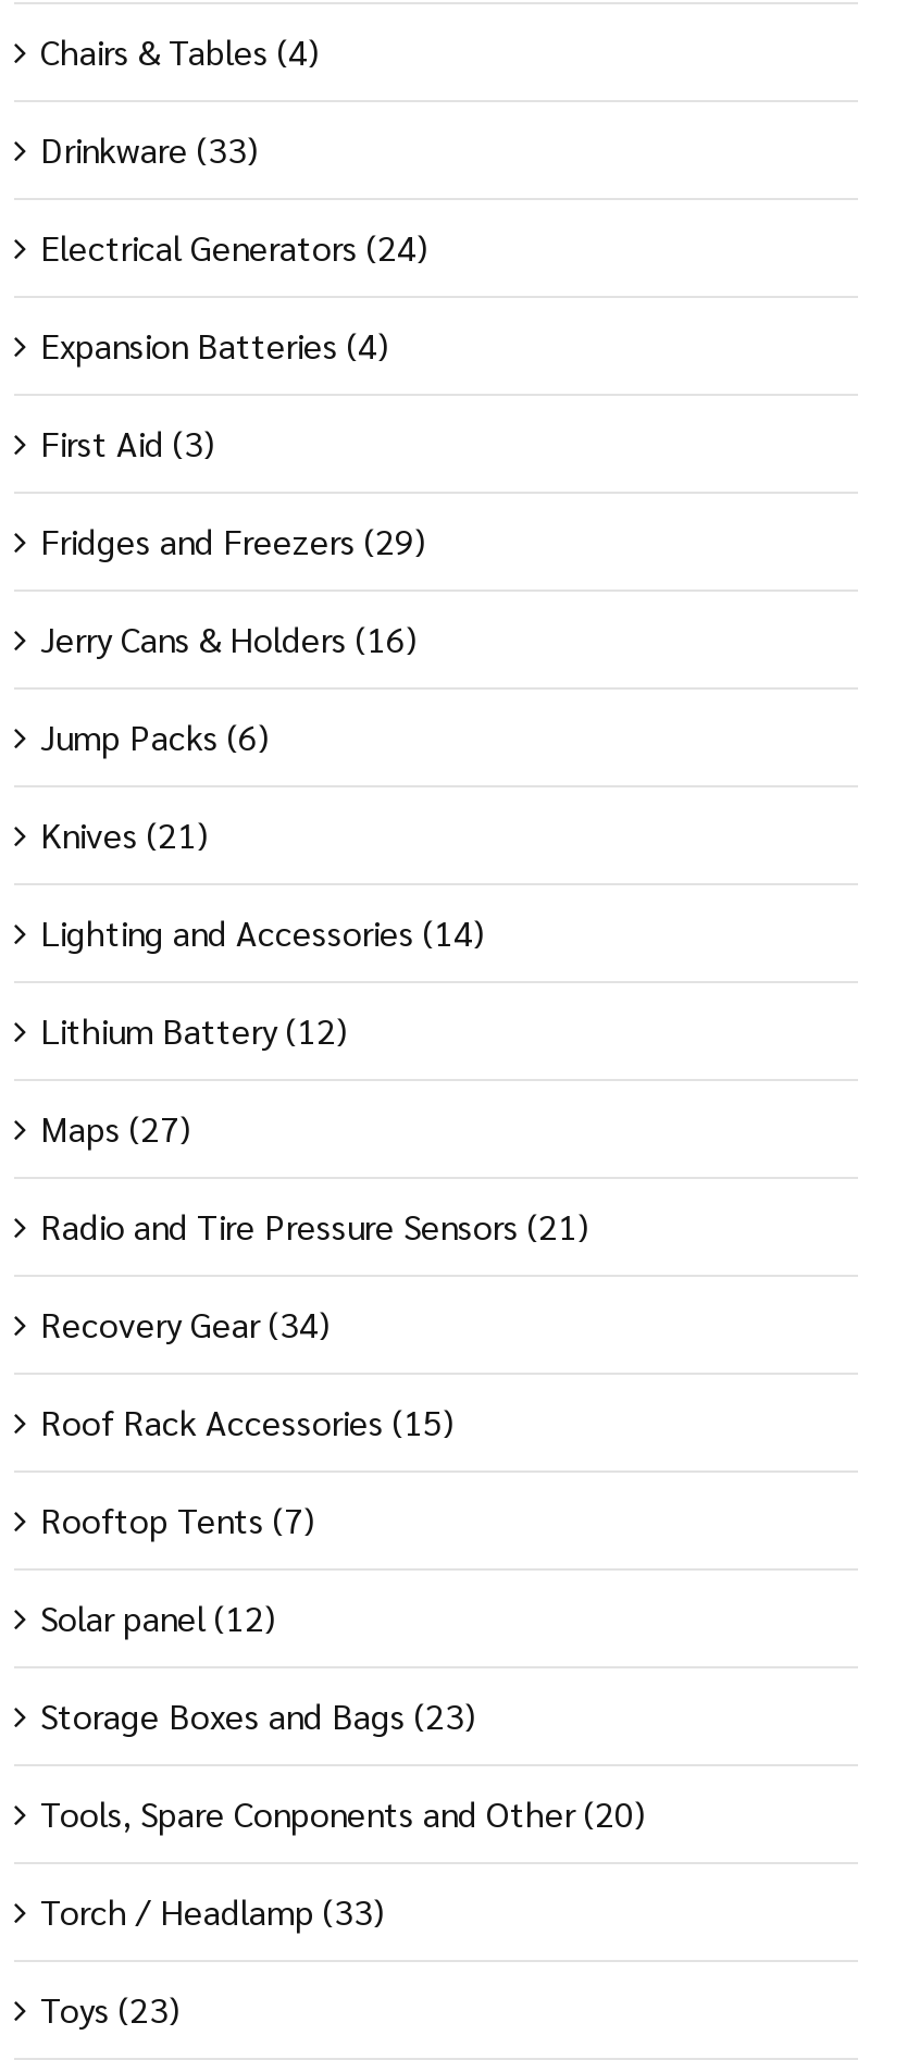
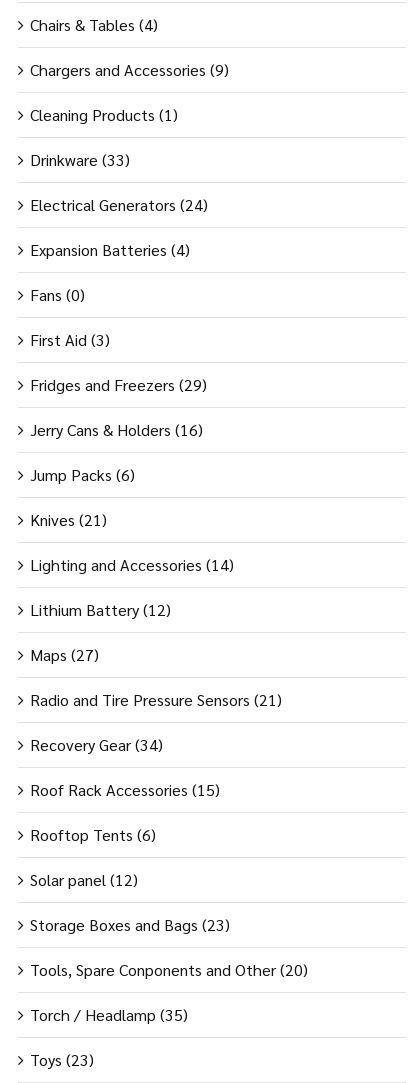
+ Chargers and Accessories (9)
+ Cleaning Products (1)

+ Fans (0)

- Rooftop Tents (7)
+ Rooftop Tents (6)

- Torch / Headlamp (33)
+ Torch / Headlamp (35)
